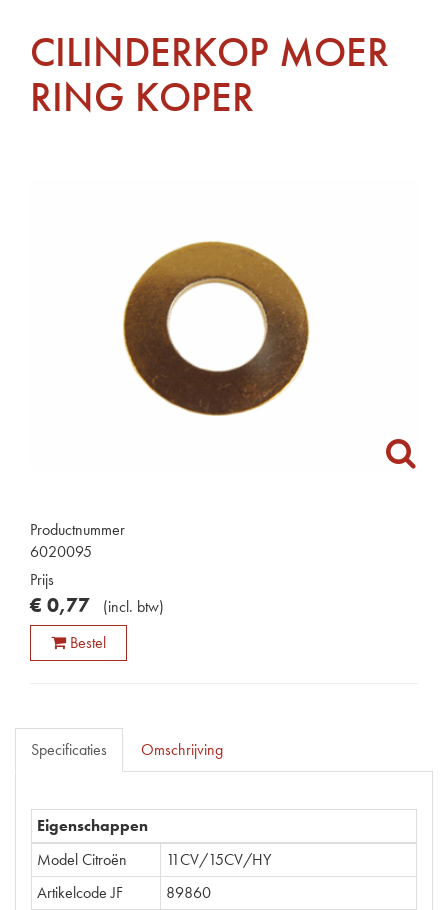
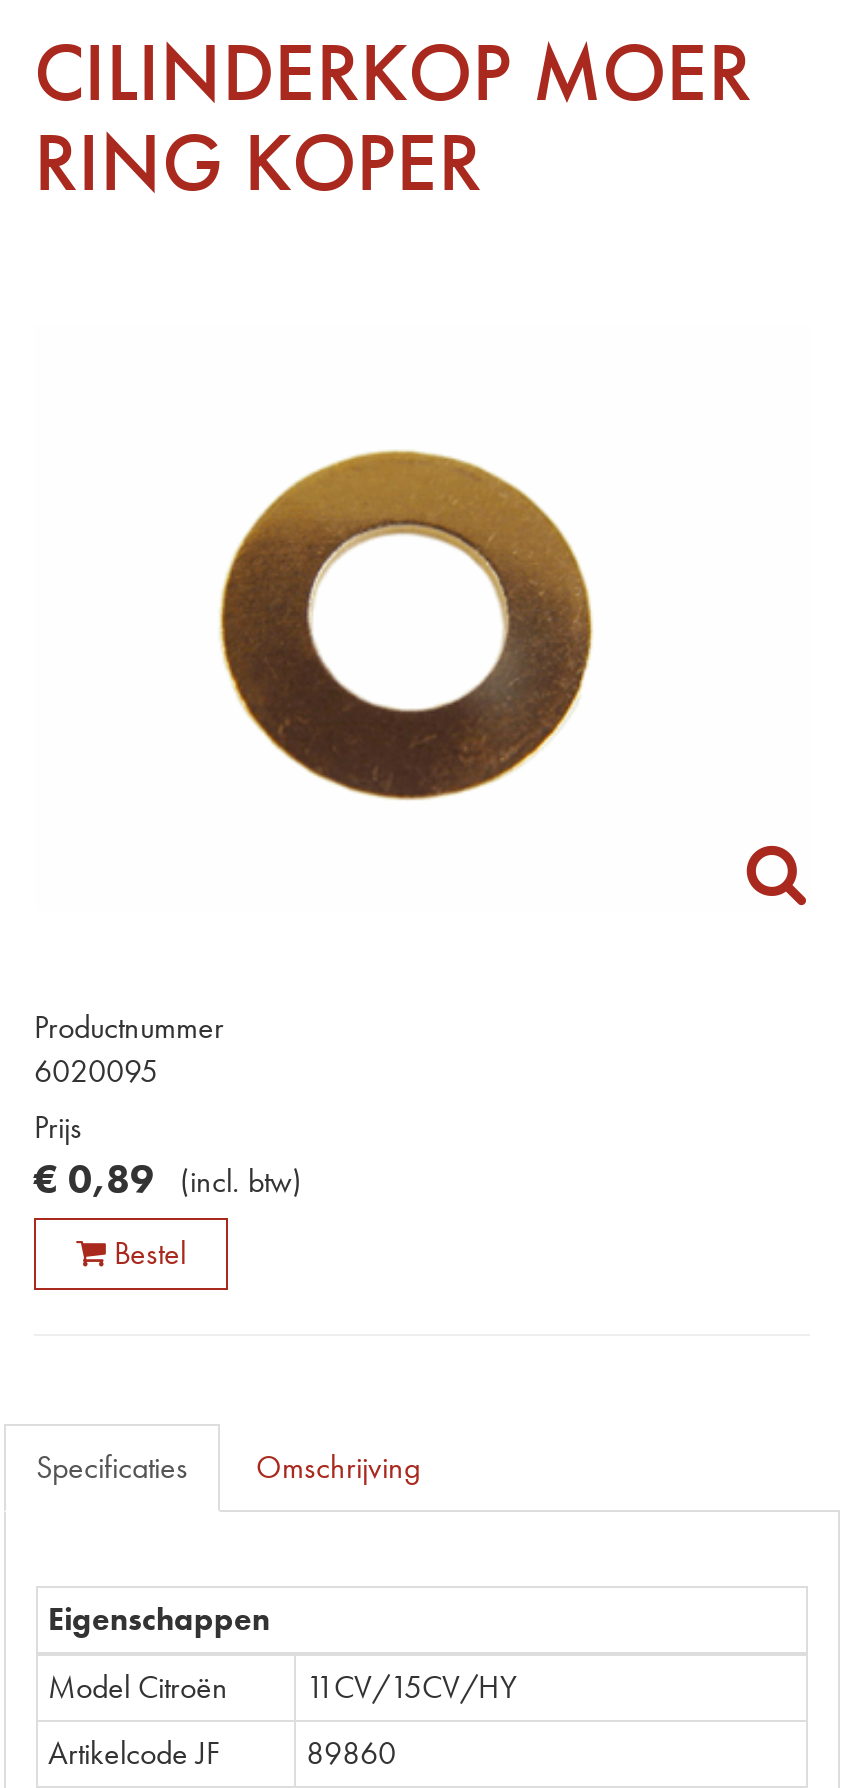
- € 0,77 (incl. btw)
+ € 0,89 (incl. btw)
